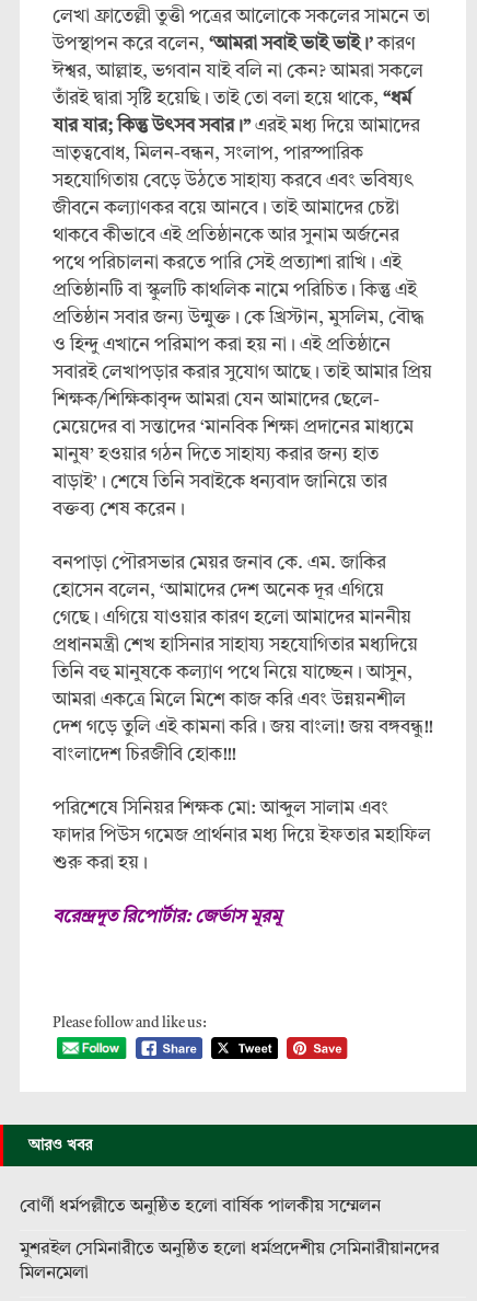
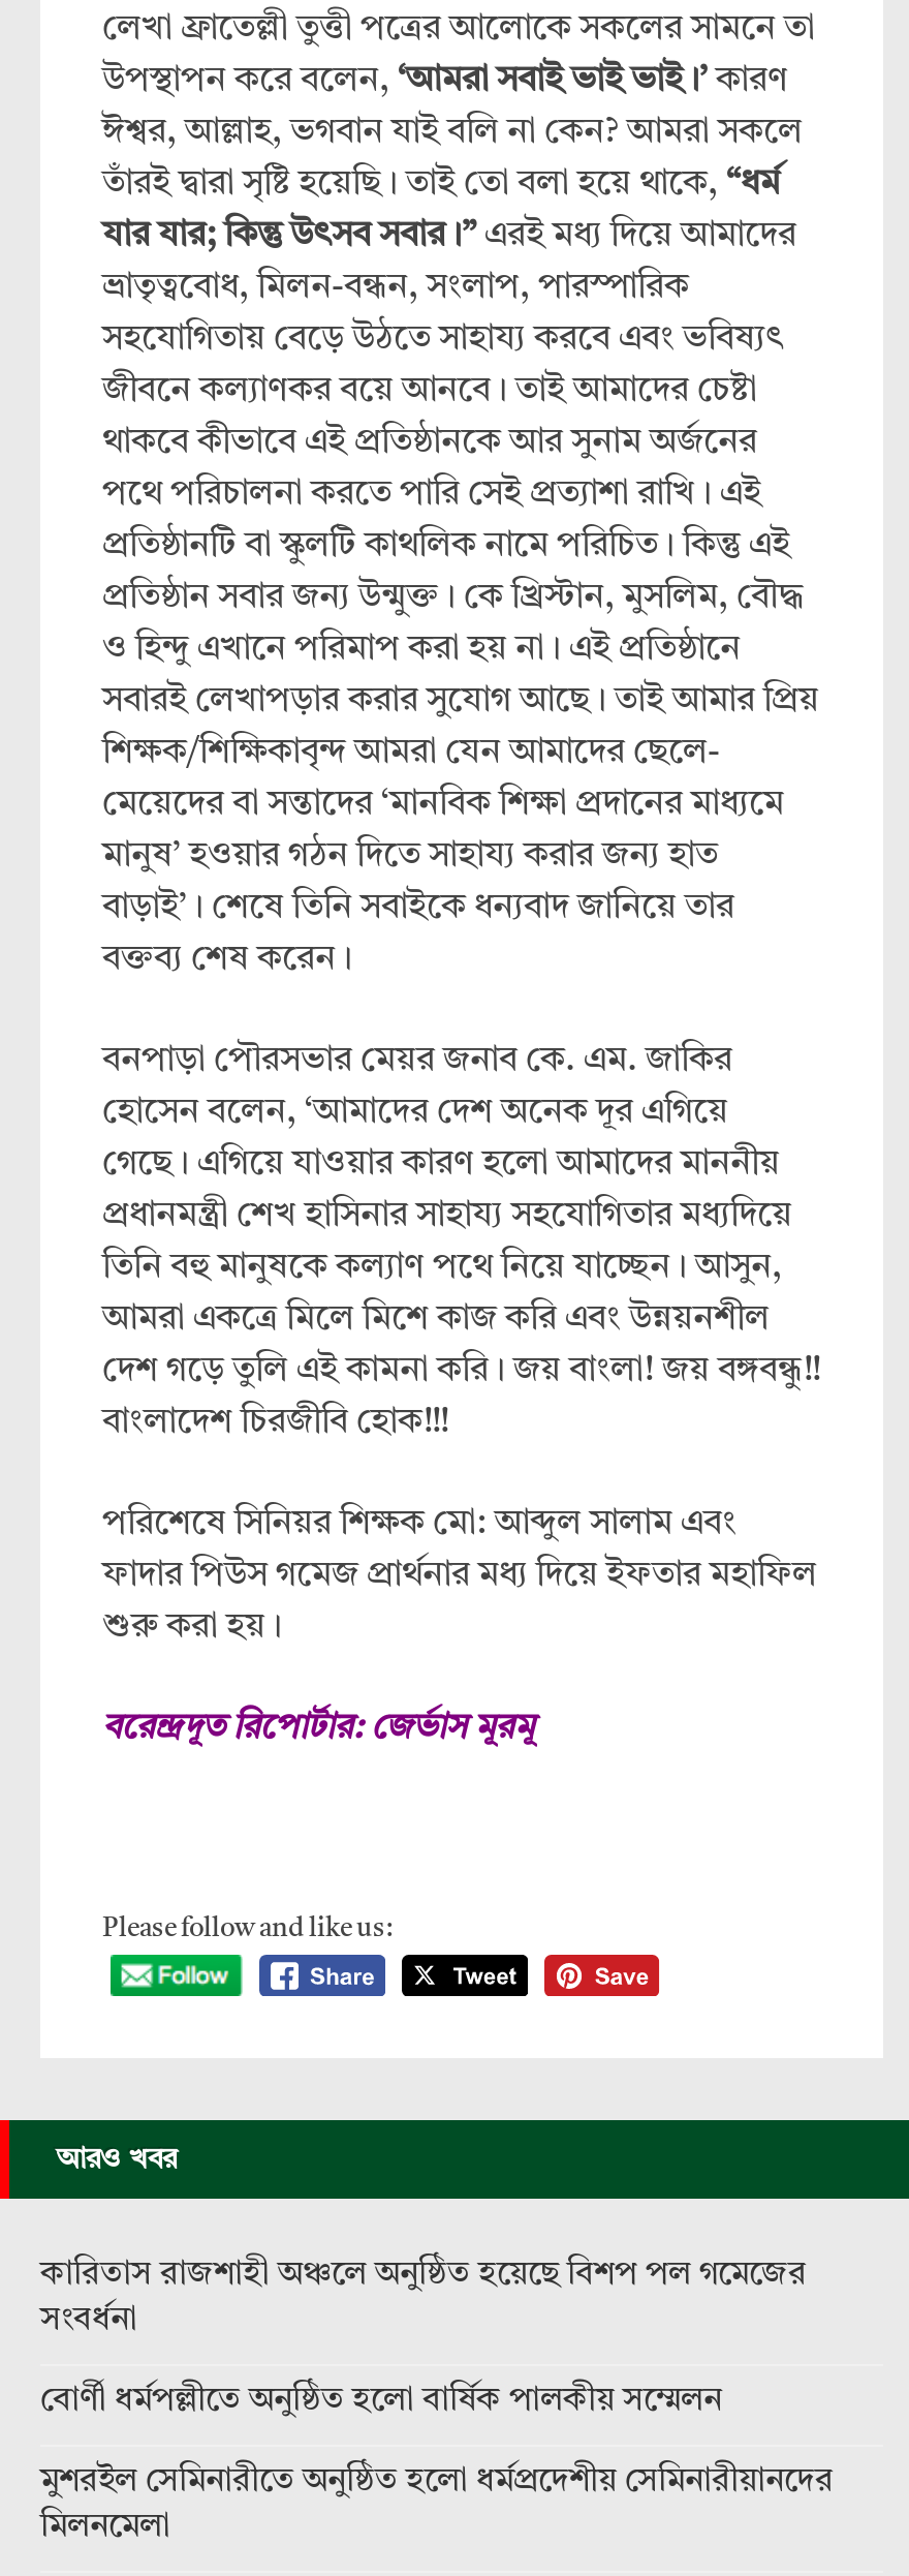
+ কারিতাস রাজশাহী অঞ্চলে অনুষ্ঠিত হয়েছে বিশপ পল গমেজের
+ সংবর্ধনা
